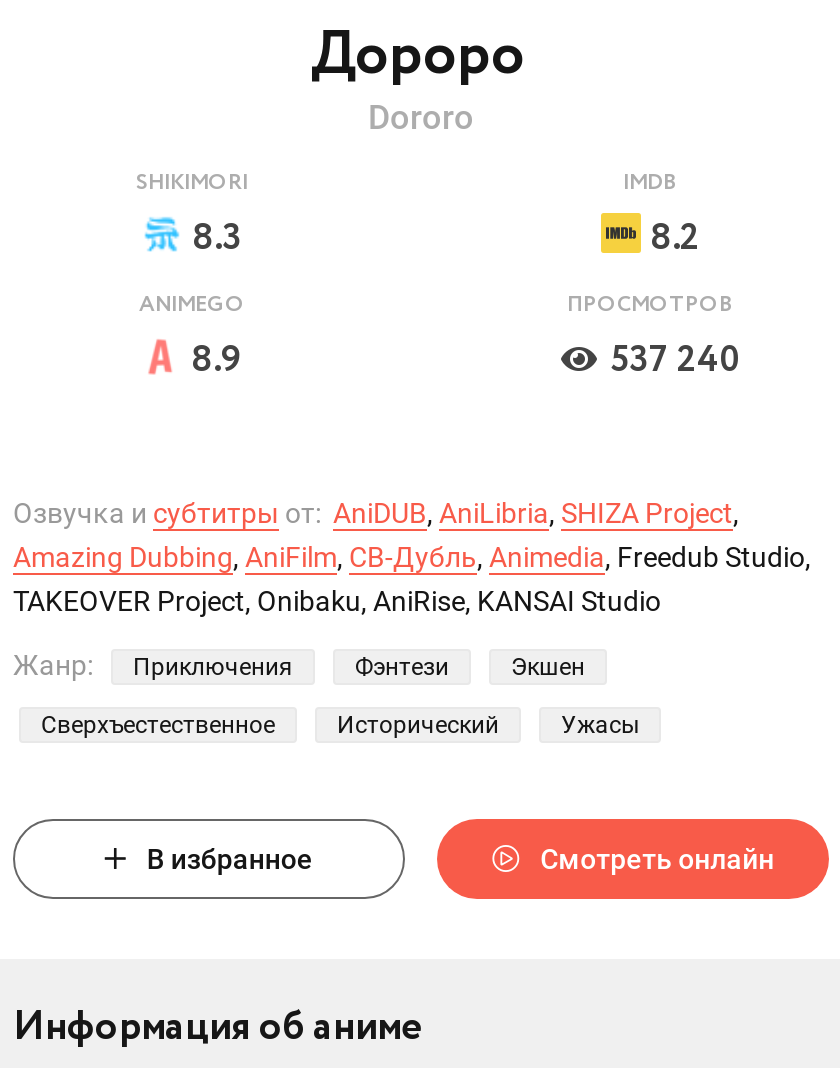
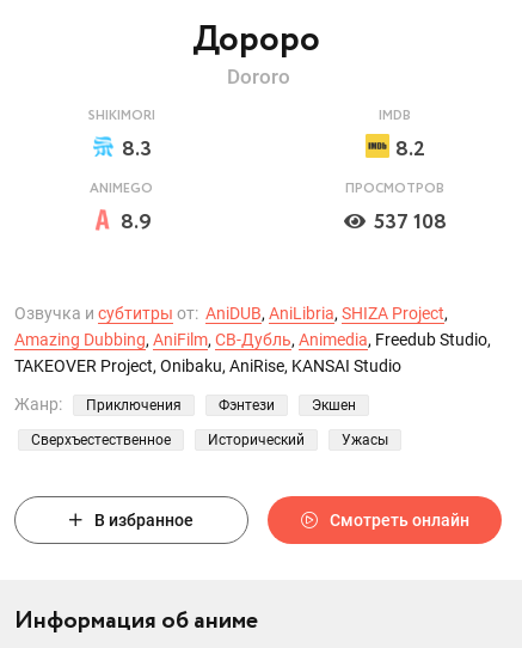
- 537 240
+ 537 108
